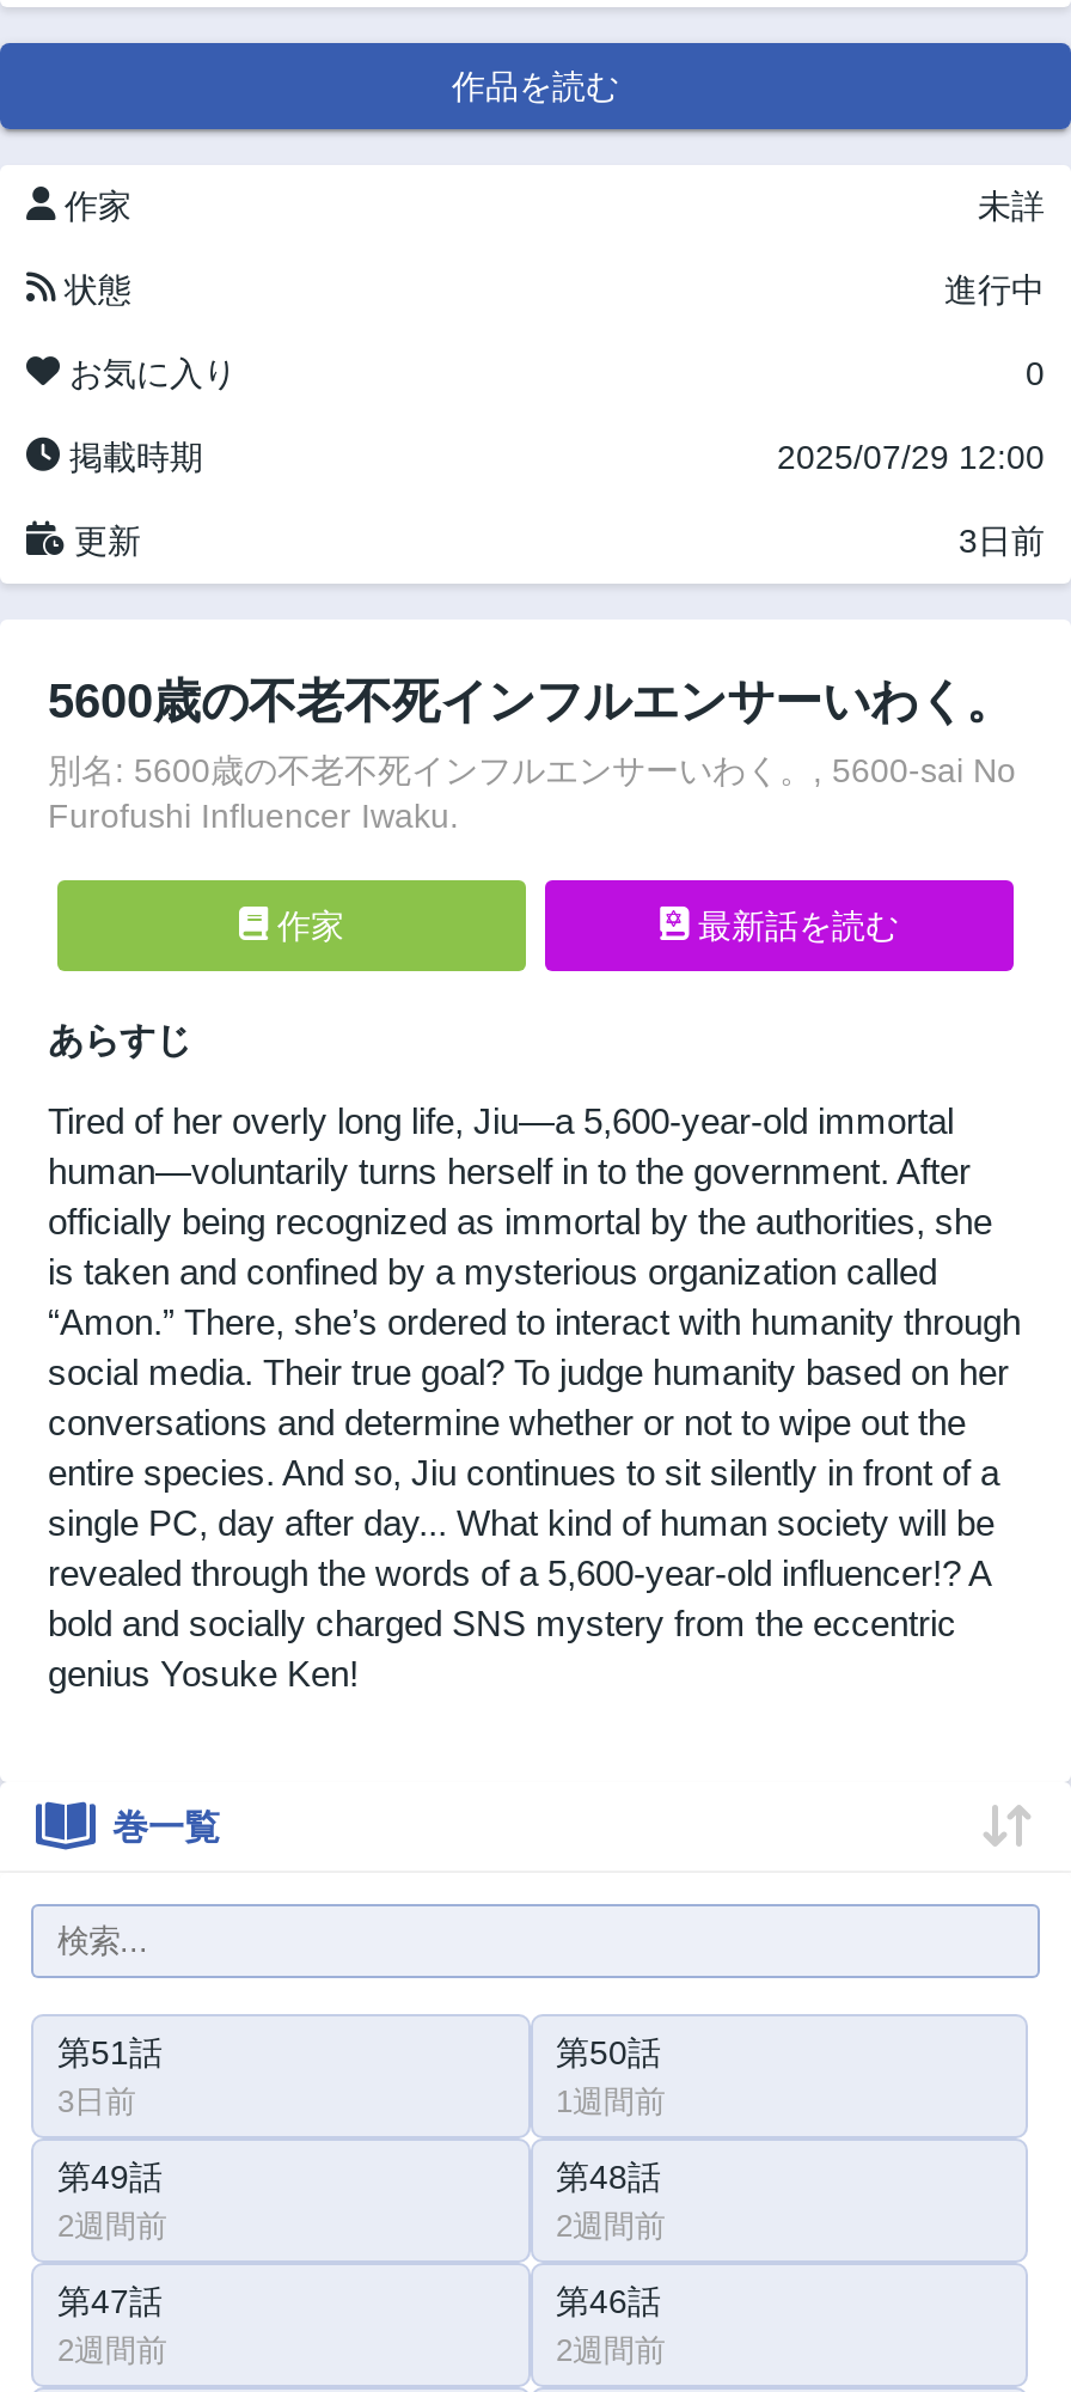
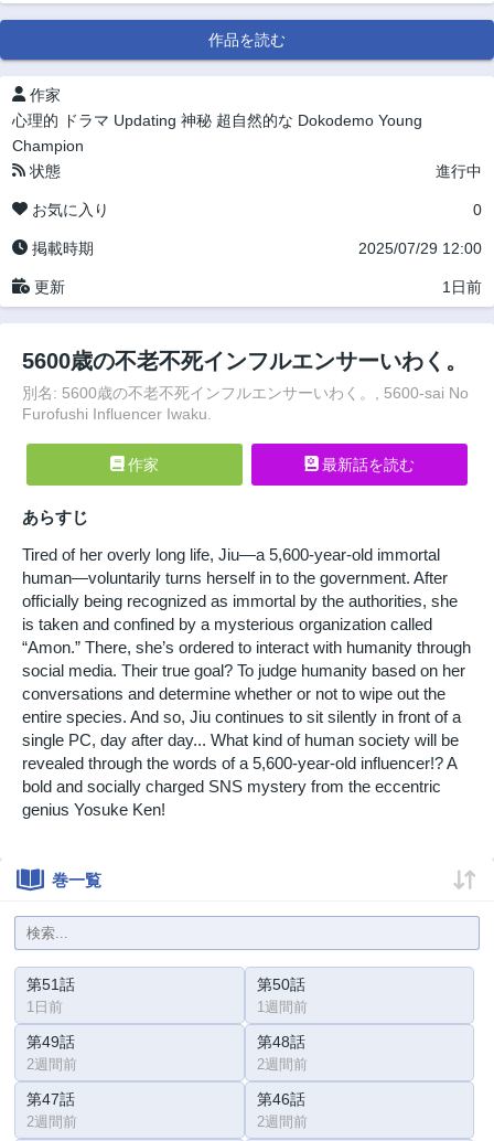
- 未詳
+ 心理的 ドラマ Updating 神秘 超自然的な Dokodemo Young
+ Champion

- 3日前
+ 1日前

- 3日前
+ 1日前
